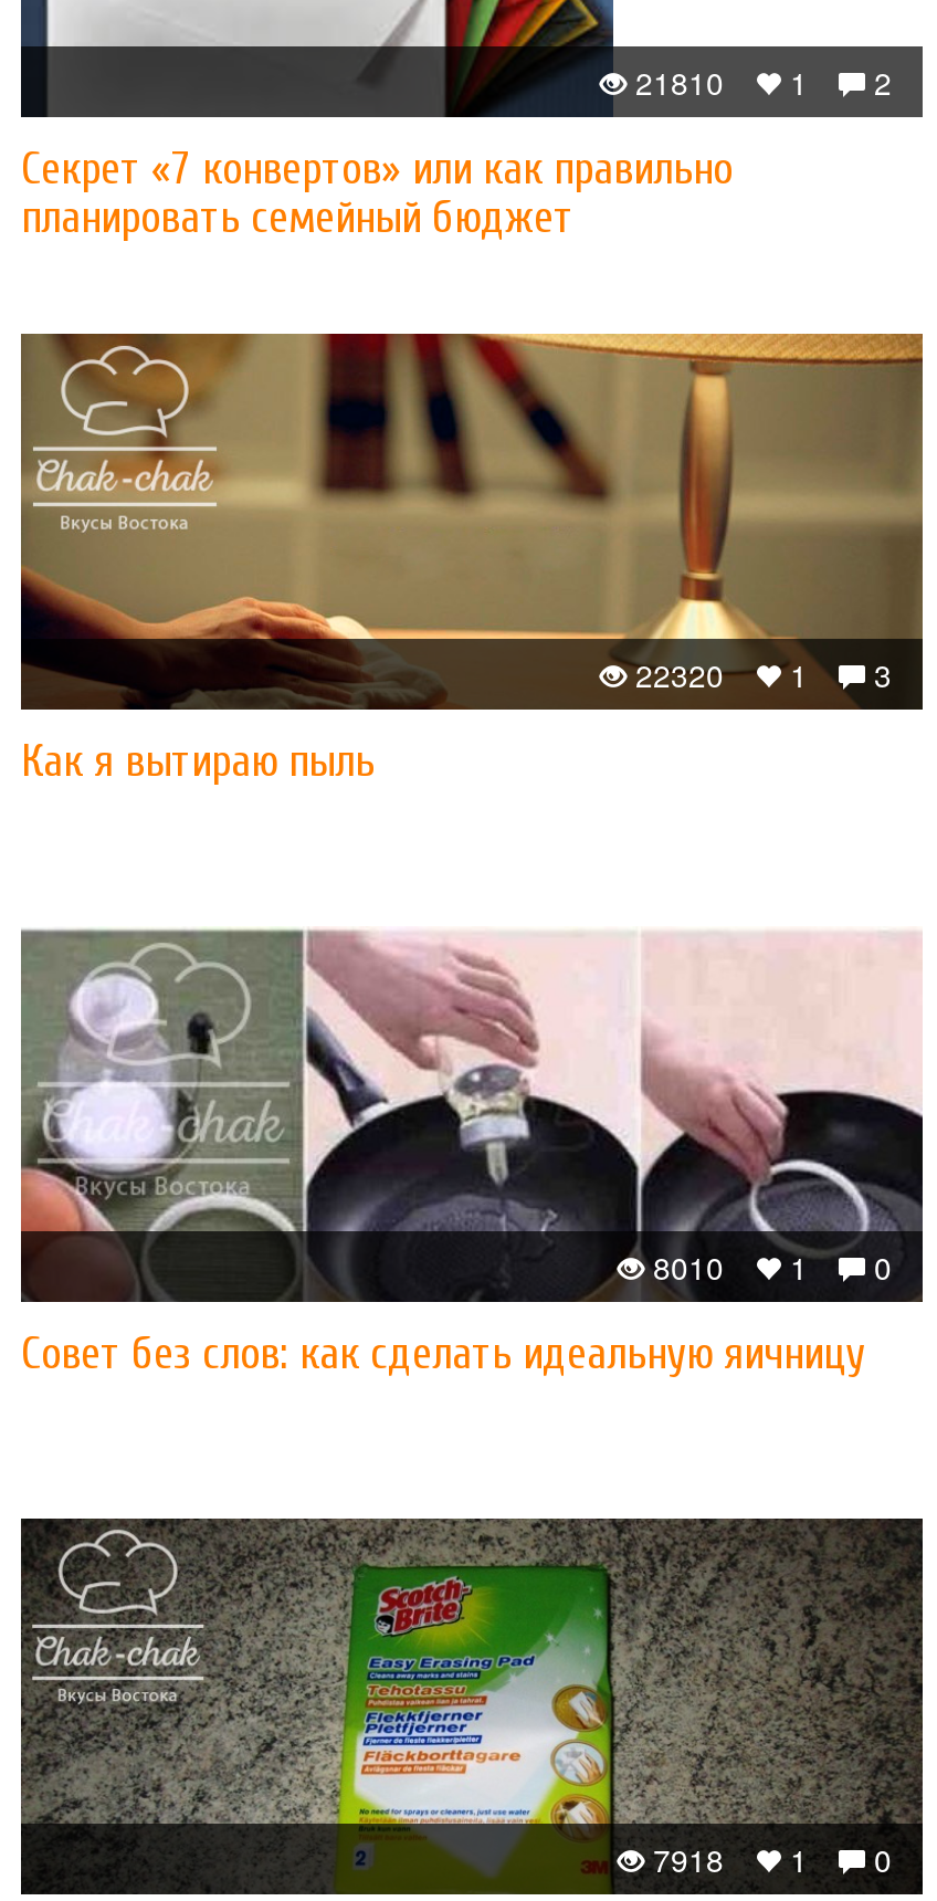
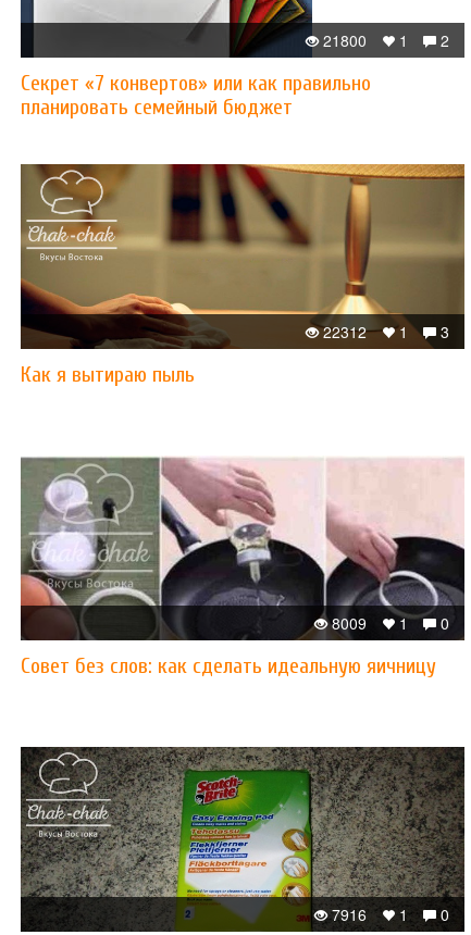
- 21810 1 2
+ 21800 1 2

- 22320 1 3
+ 22312 1 3

- 8010 1 0
+ 8009 1 0

- 7918 1 0
+ 7916 1 0
